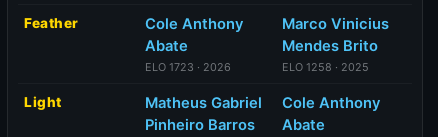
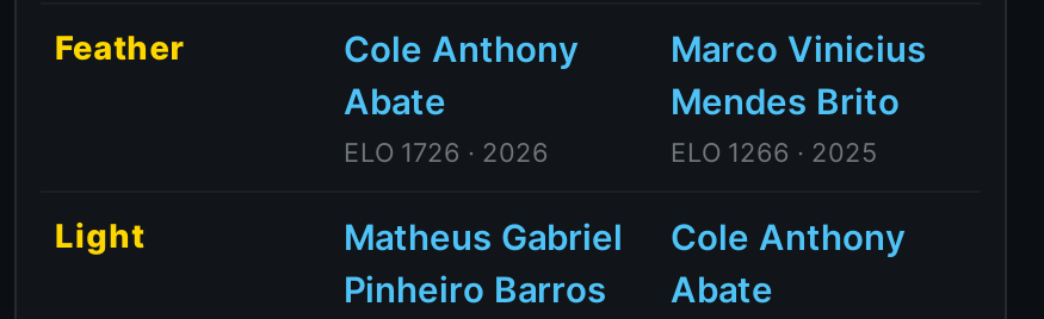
- ELO 1723 · 2026
+ ELO 1726 · 2026

- ELO 1258 · 2025
+ ELO 1266 · 2025
